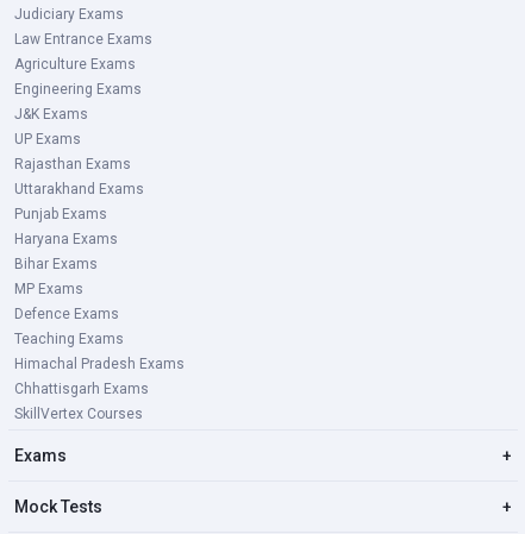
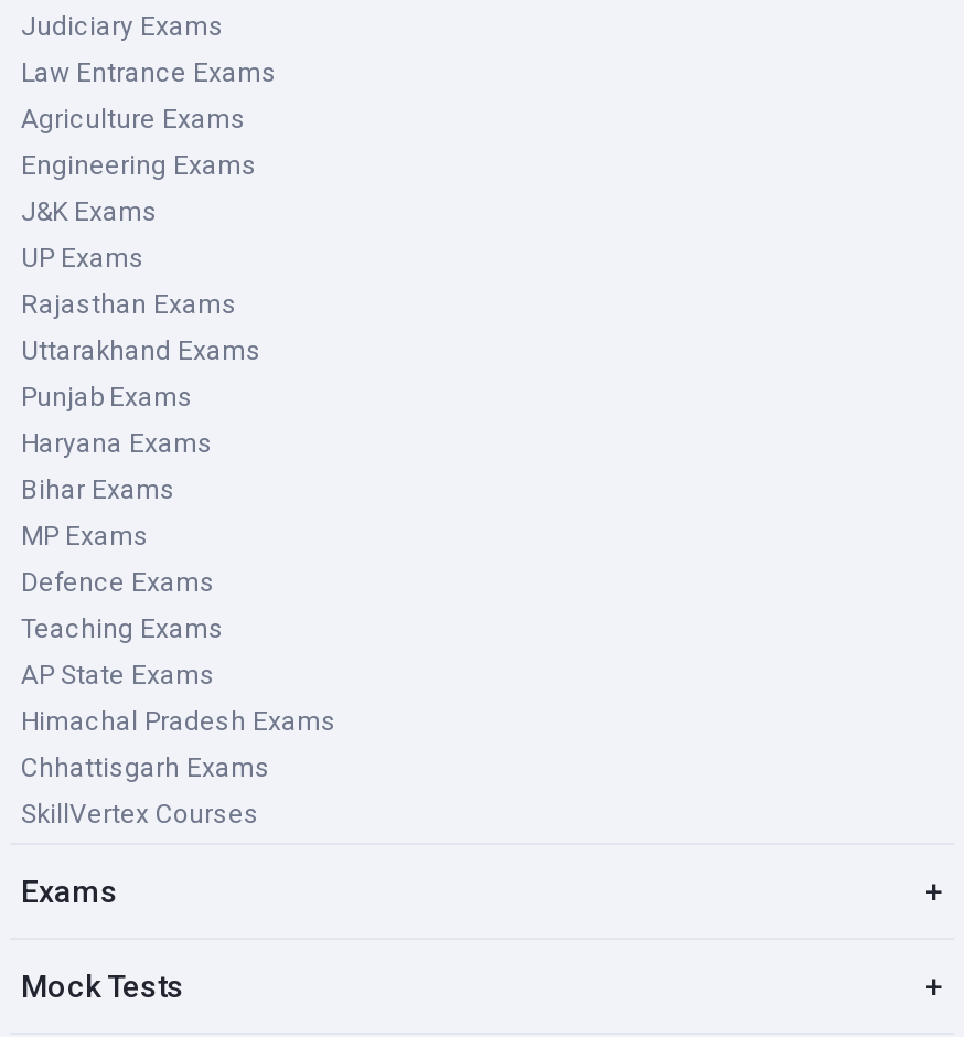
+ AP State Exams
